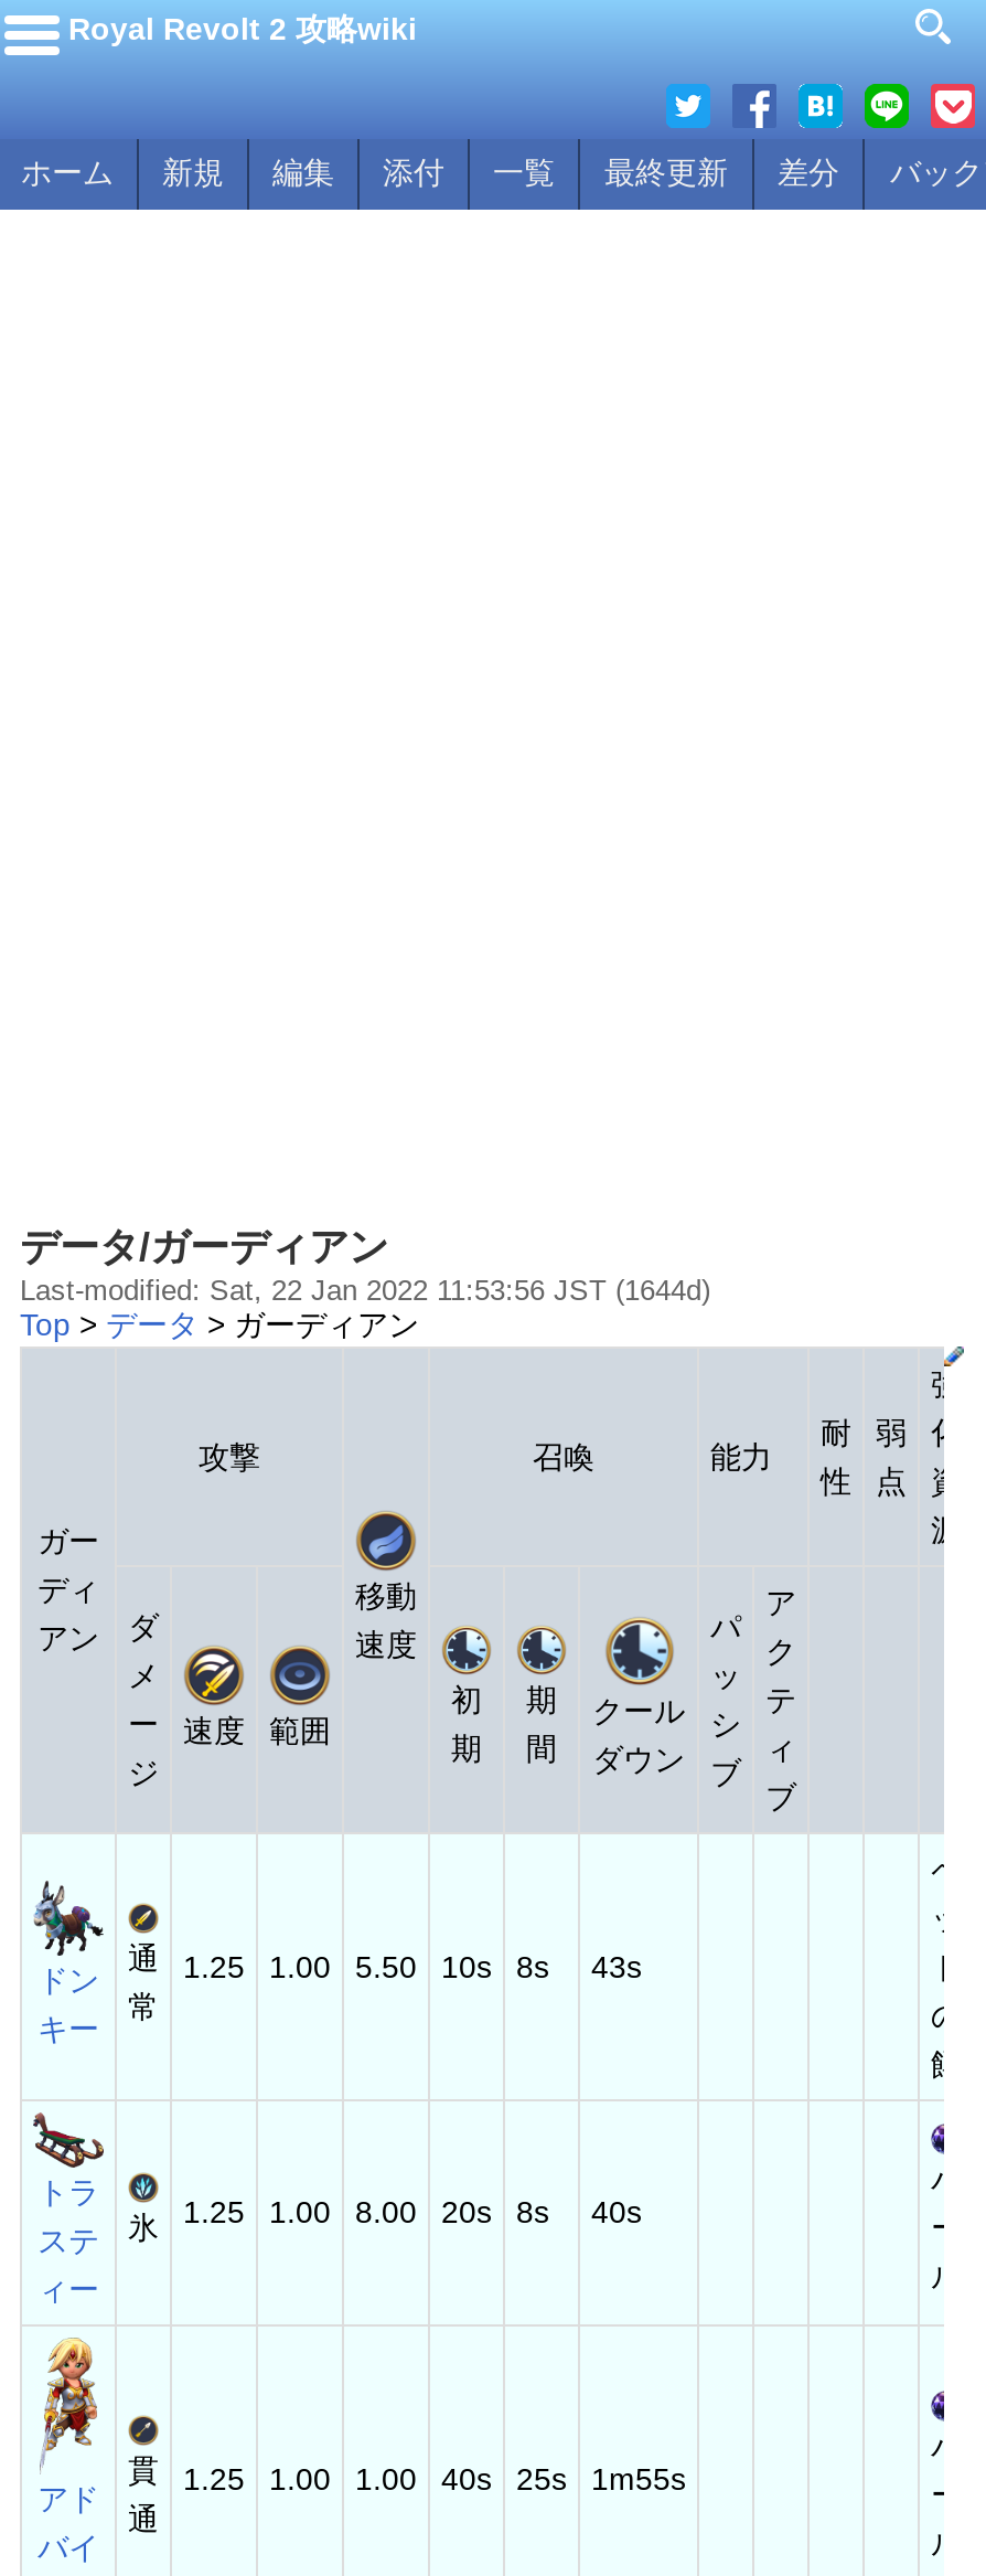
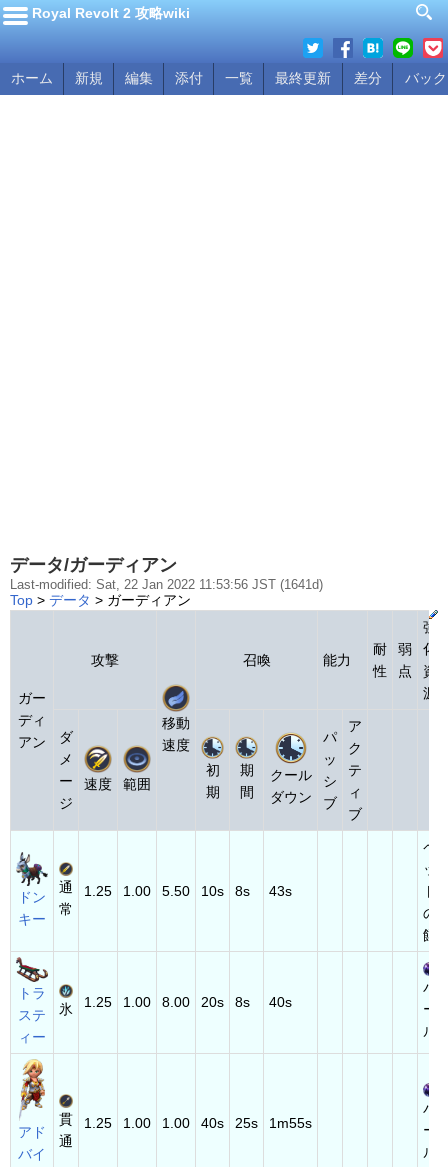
- Last-modified: Sat, 22 Jan 2022 11:53:56 JST (1644d)
+ Last-modified: Sat, 22 Jan 2022 11:53:56 JST (1641d)
